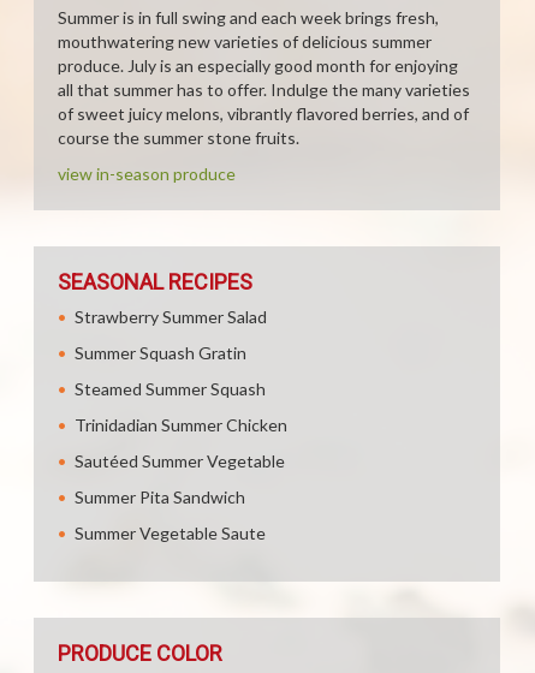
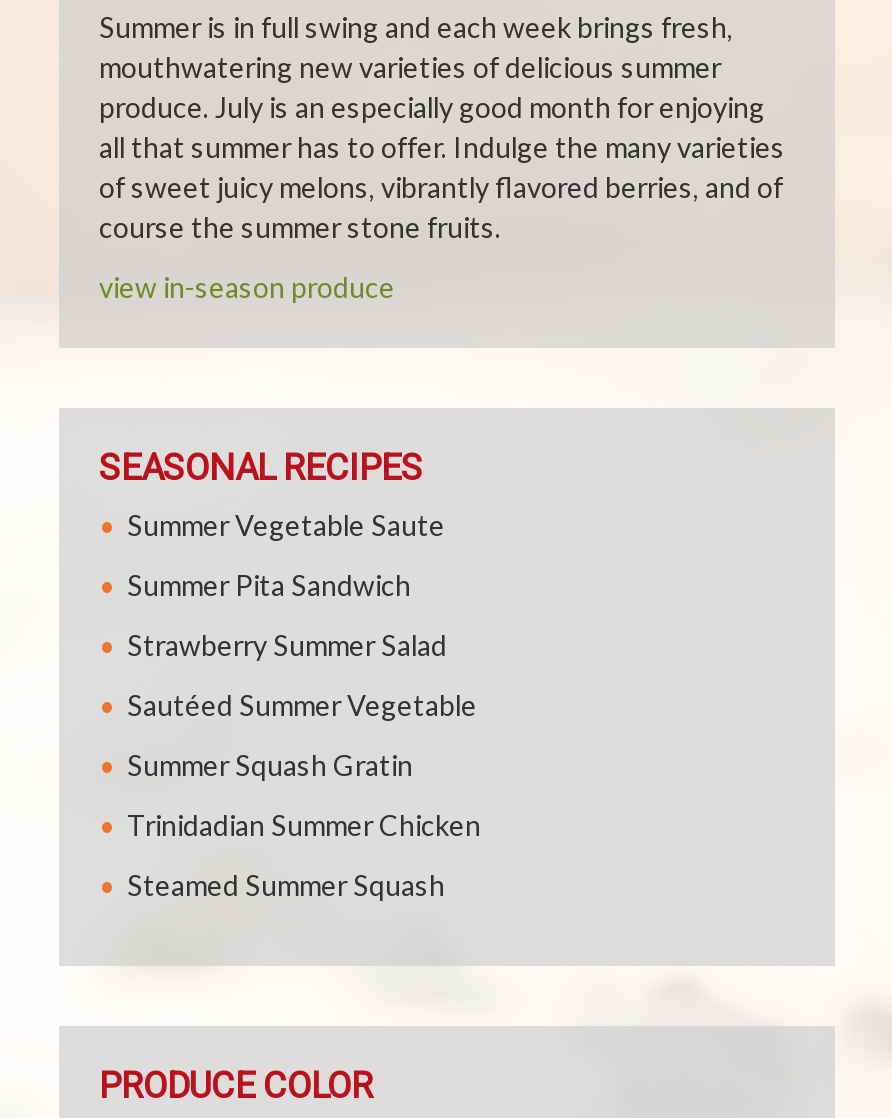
moved down: Strawberry Summer Salad

moved down: Summer Squash Gratin

moved down: Steamed Summer Squash

moved up: Trinidadian Summer Chicken

moved up: Sautéed Summer Vegetable

moved up: Summer Pita Sandwich | Summer Vegetable Saute
